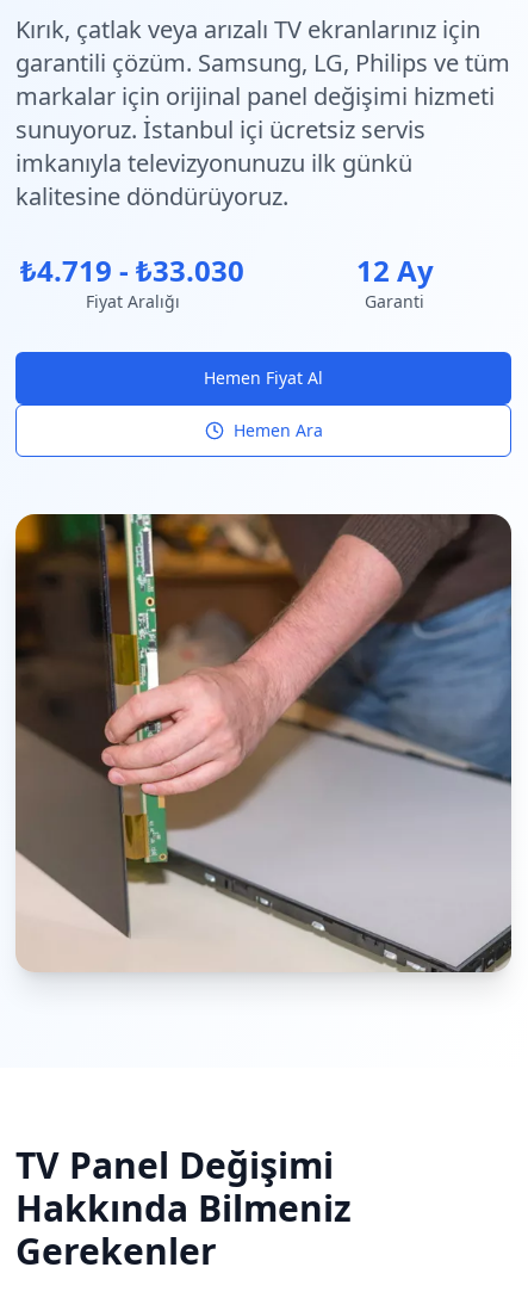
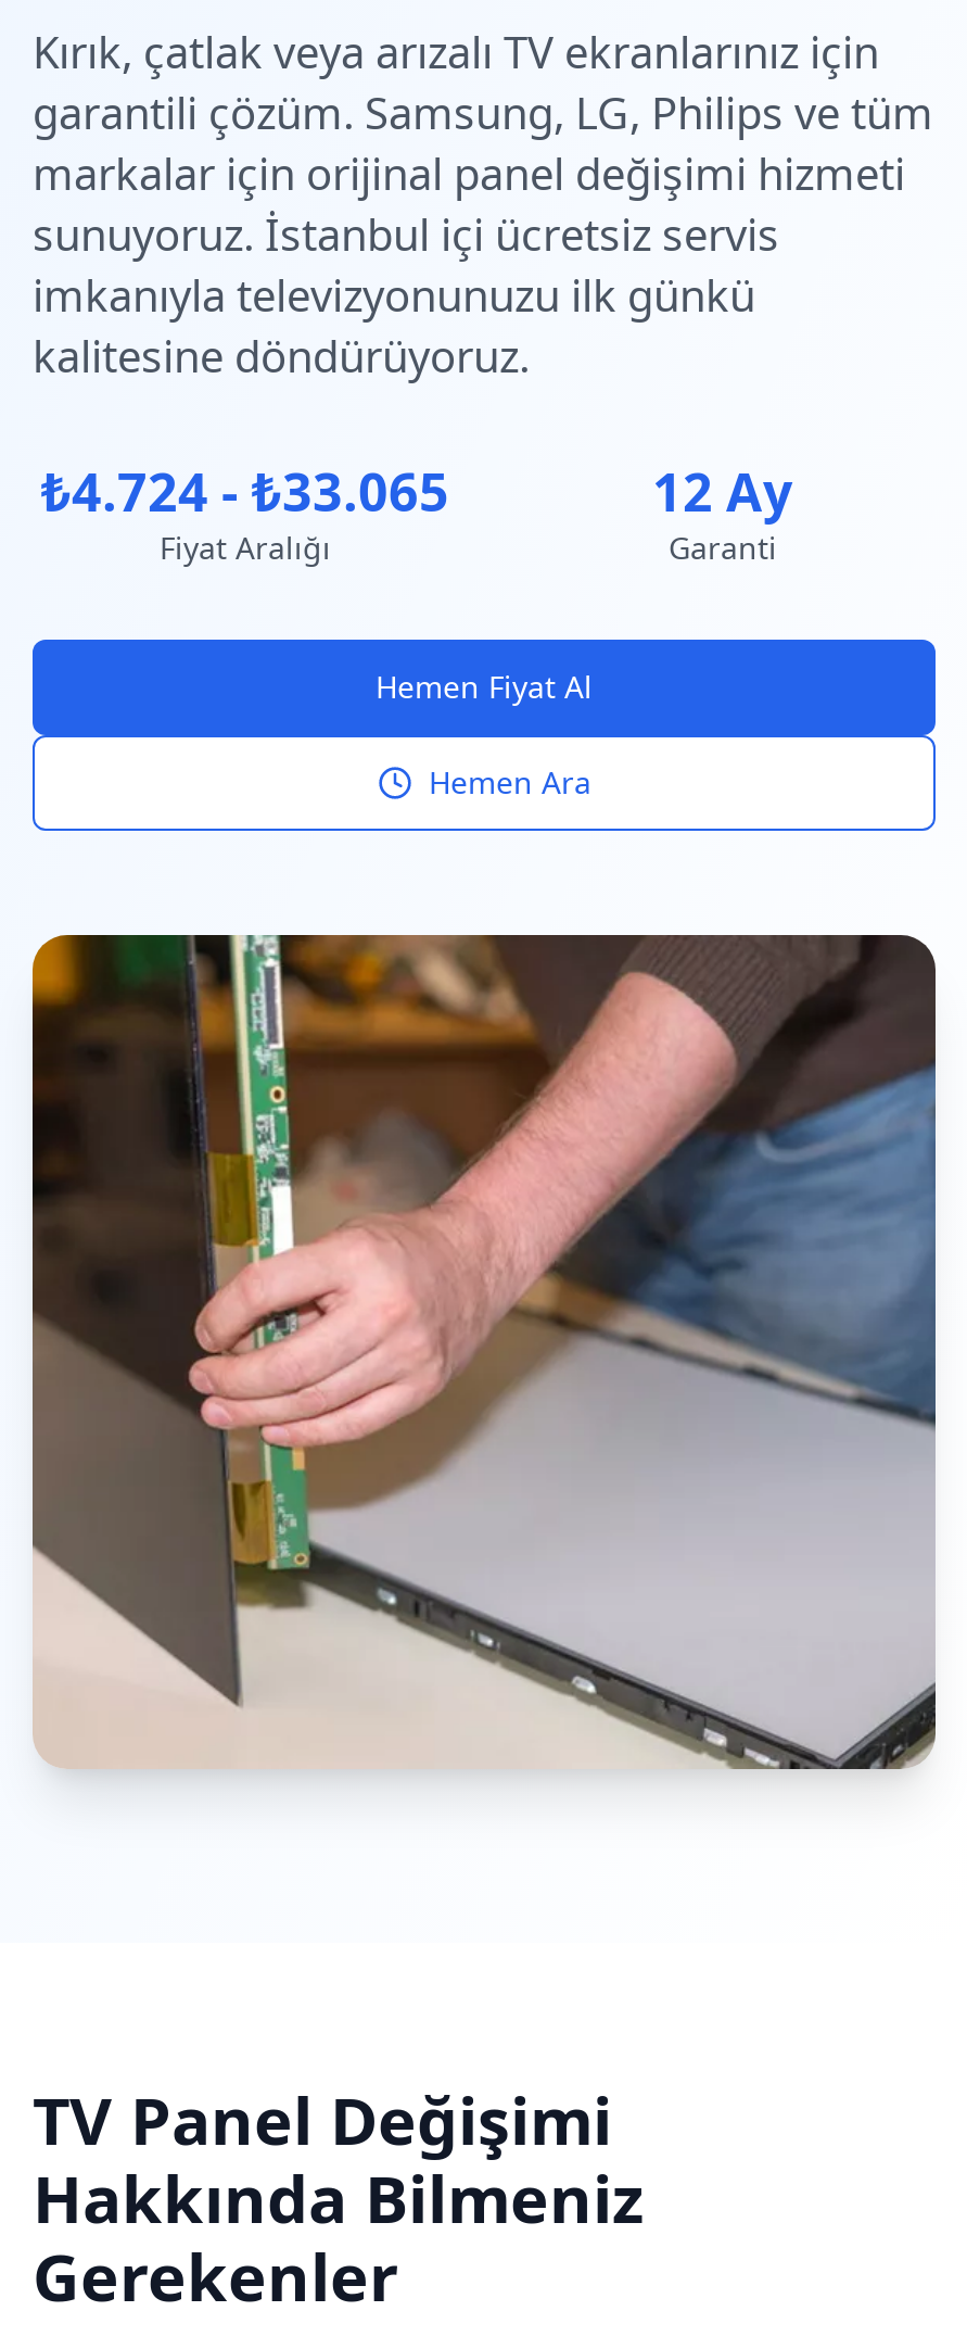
- ₺4.719 - ₺33.030
+ ₺4.724 - ₺33.065
